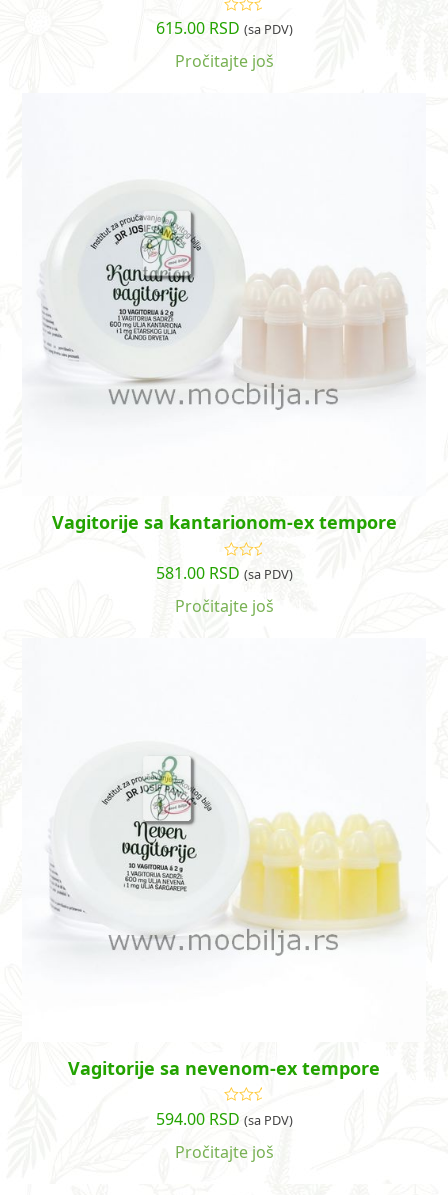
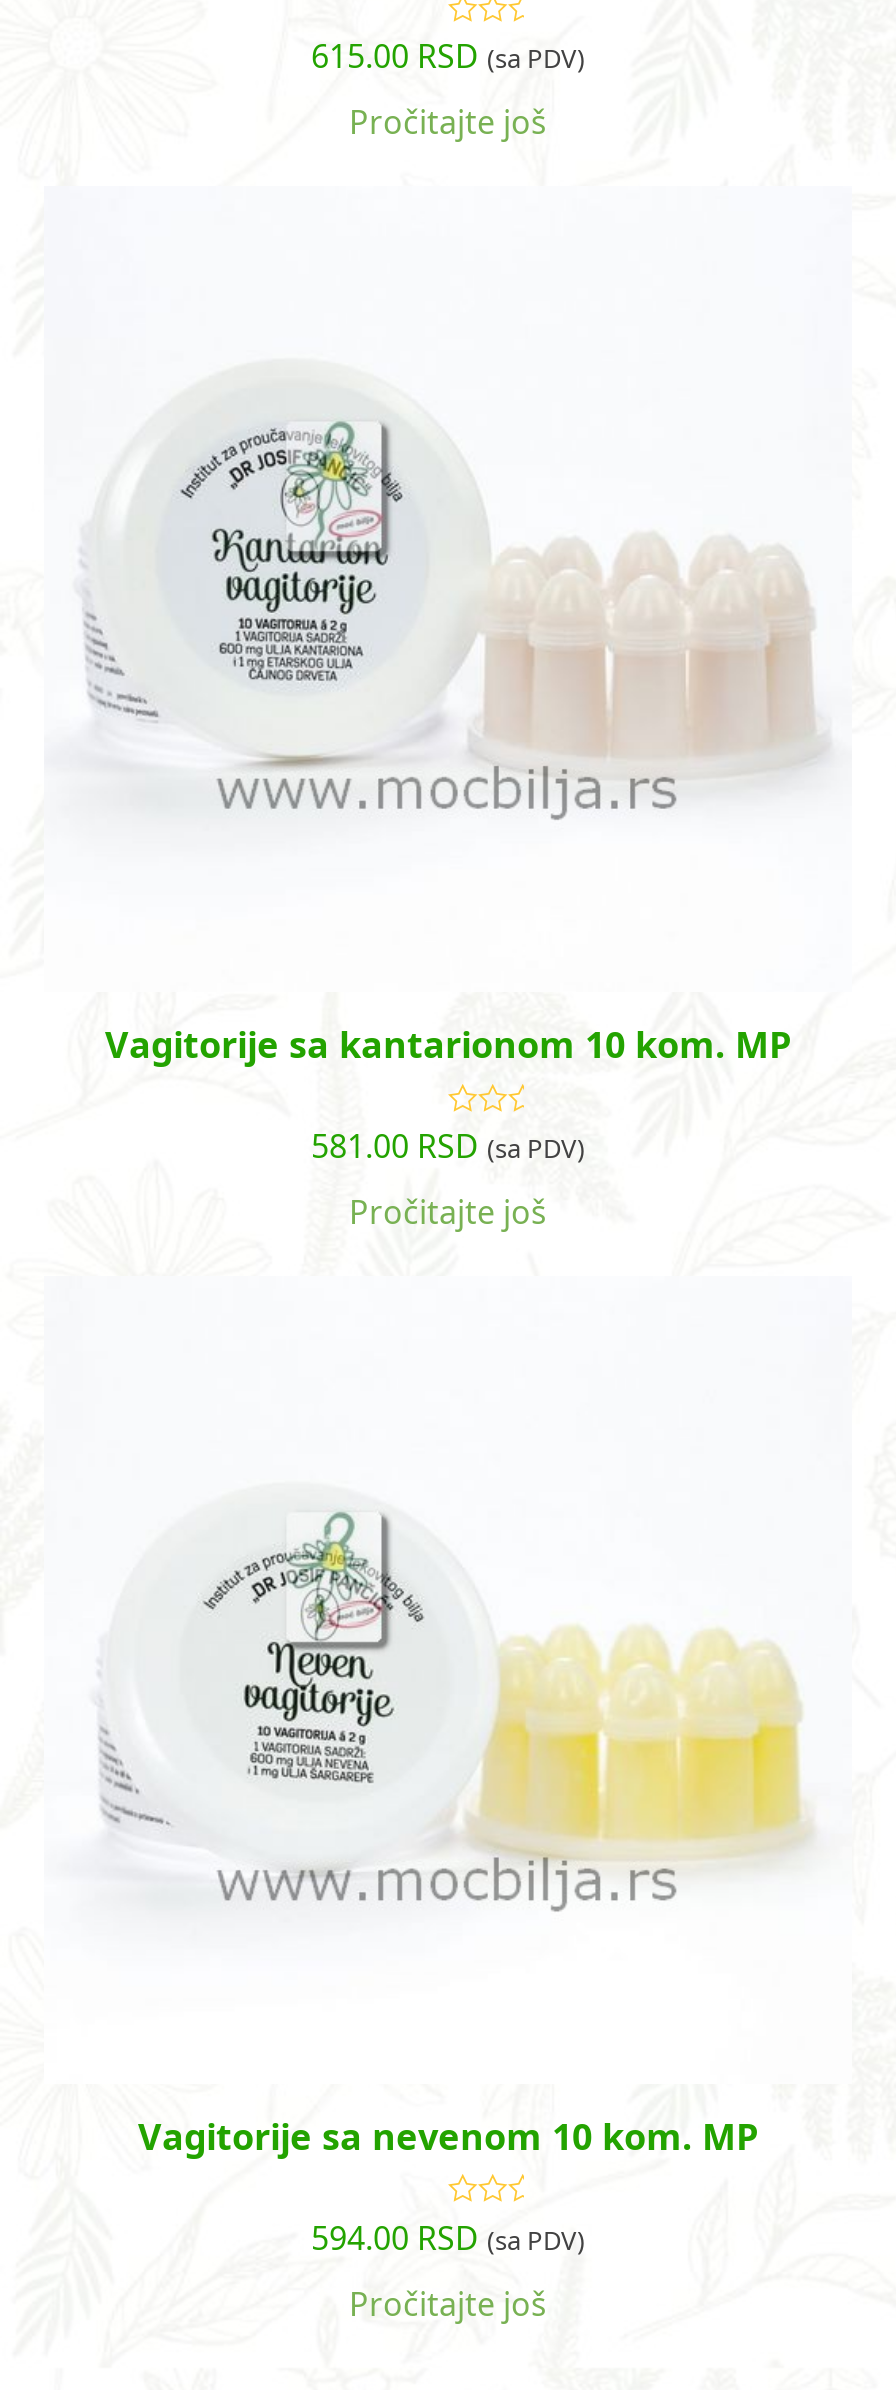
- Vagitorije sa kantarionom-ex tempore
+ Vagitorije sa kantarionom 10 kom. MP

- Vagitorije sa nevenom-ex tempore
+ Vagitorije sa nevenom 10 kom. MP
